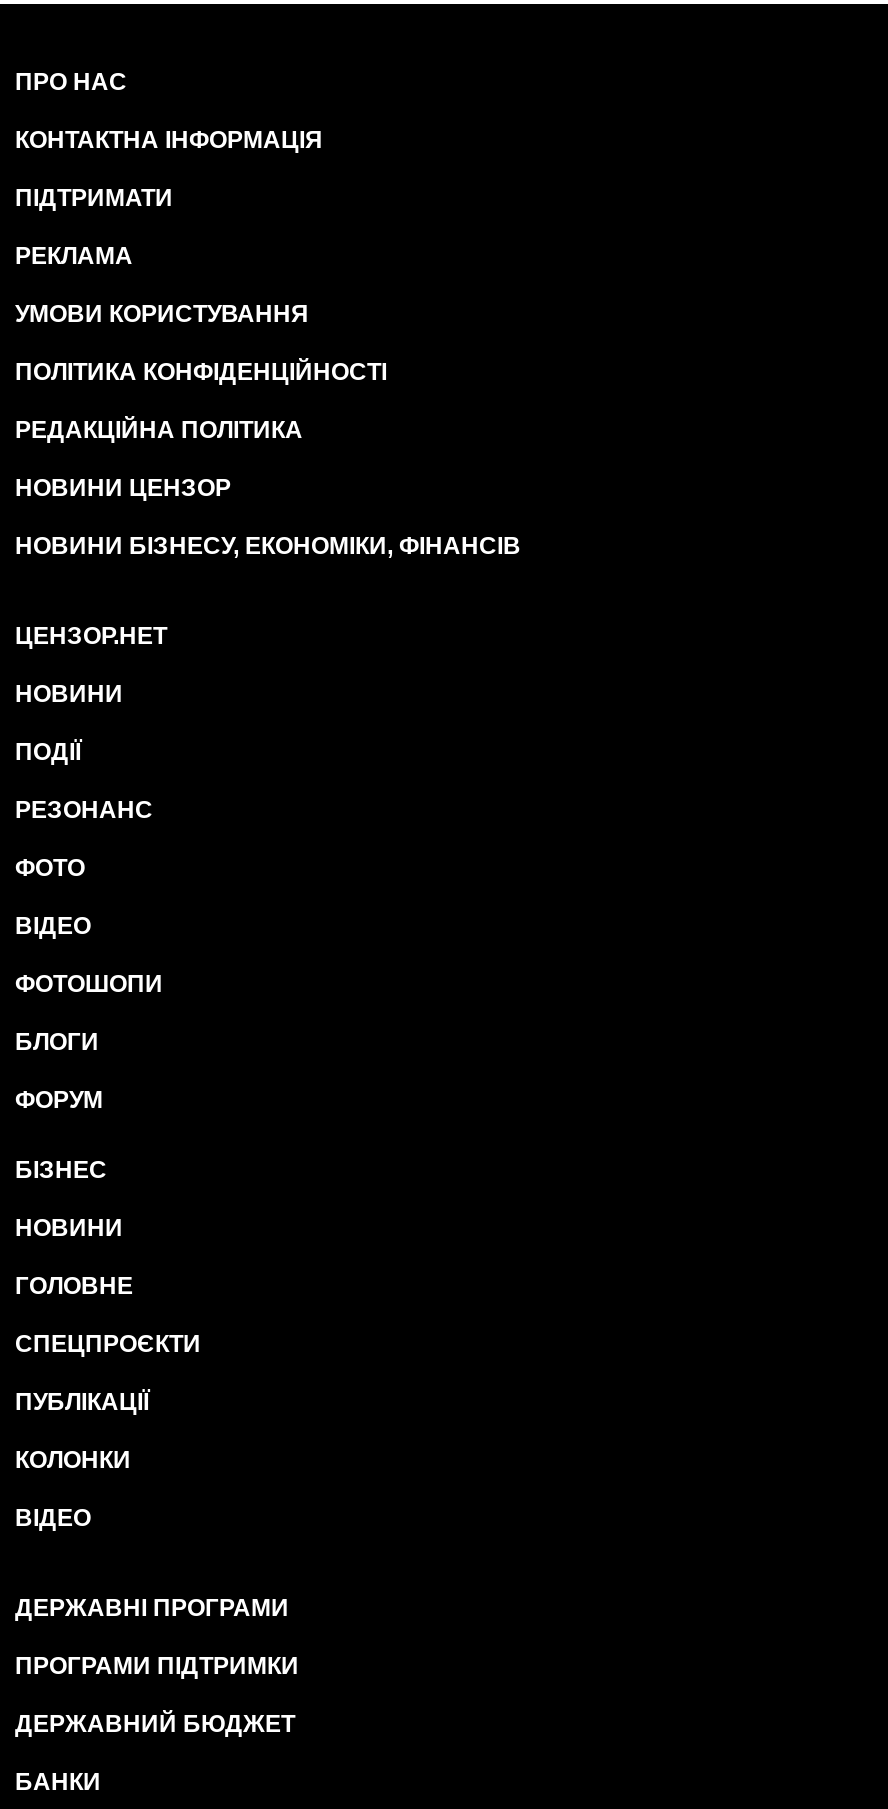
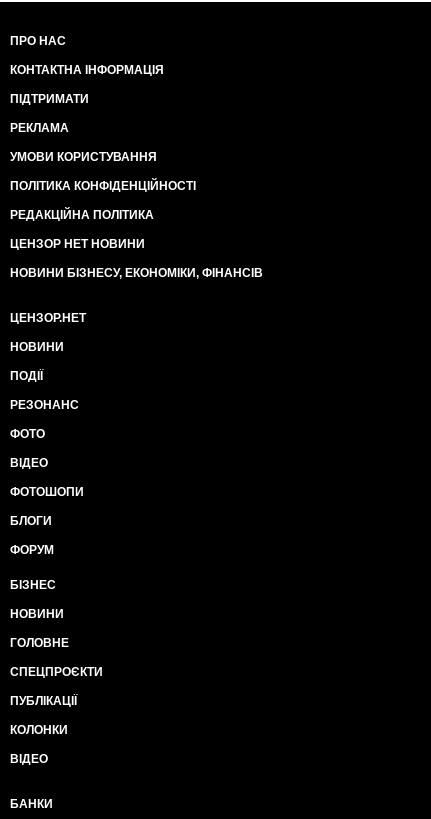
- НОВИНИ ЦЕНЗОР
+ ЦЕНЗОР НЕТ НОВИНИ

- ДЕРЖАВНІ ПРОГРАМИ
- ПРОГРАМИ ПІДТРИМКИ
- ДЕРЖАВНИЙ БЮДЖЕТ
